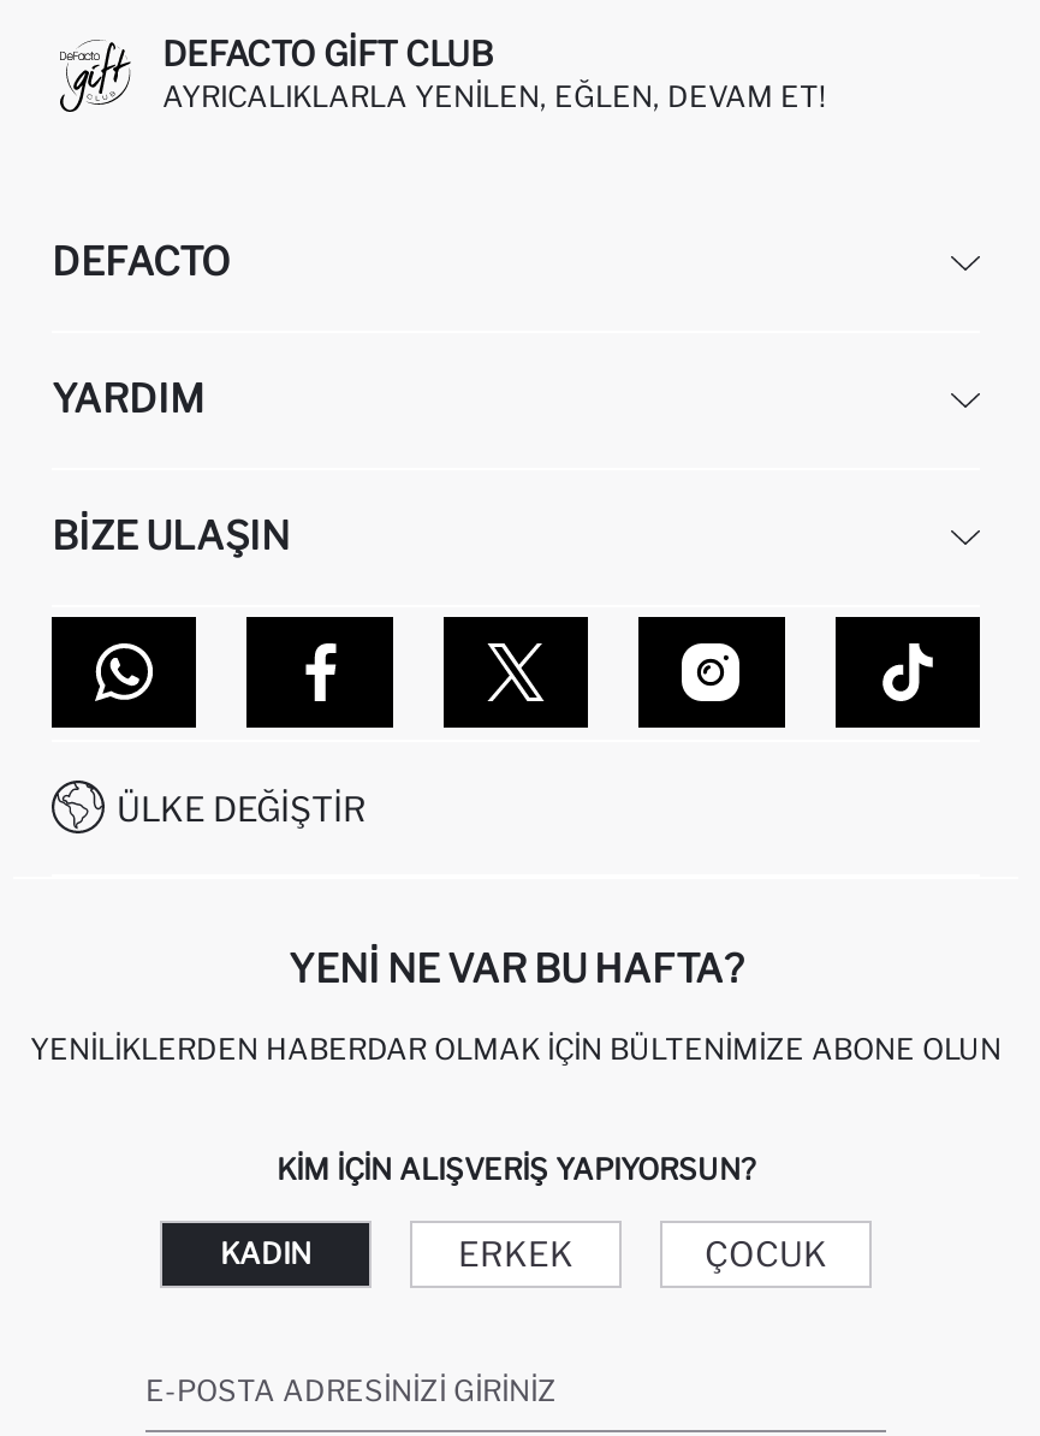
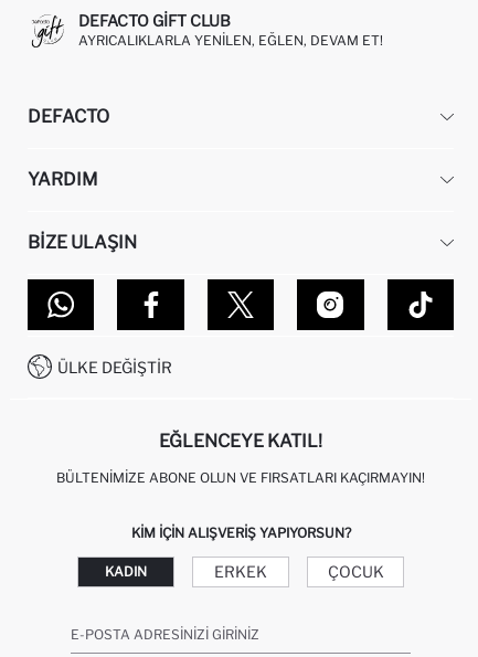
- YENI NE VAR BU HAFTA?
+ EĞLENCEYE KATIL!

- YENILIKLERDEN HABERDAR OLMAK İÇIN BÜLTENIMIZE ABONE OLUN
+ BÜLTENIMIZE ABONE OLUN VE FIRSATLARI KAÇIRMAYIN!
